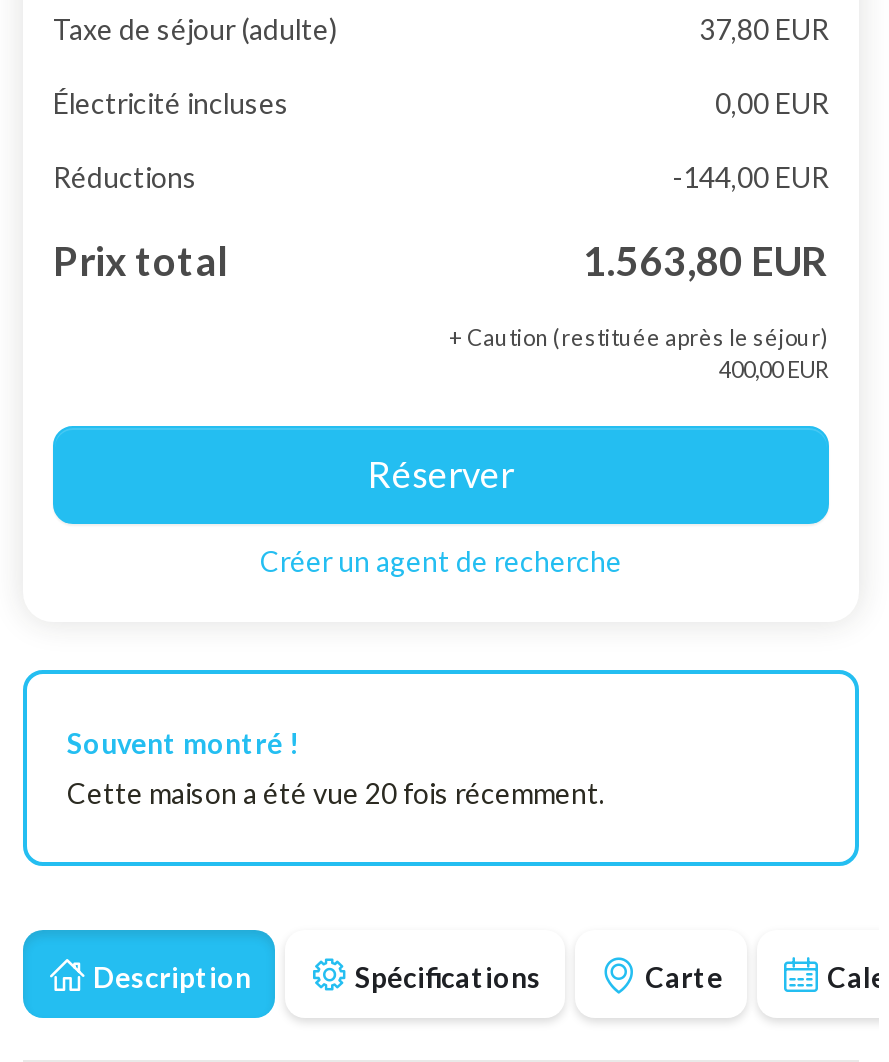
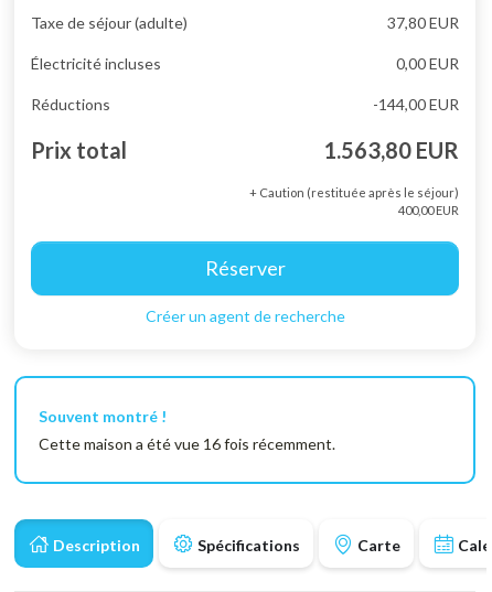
- Cette maison a été vue 20 fois récemment.
+ Cette maison a été vue 16 fois récemment.
